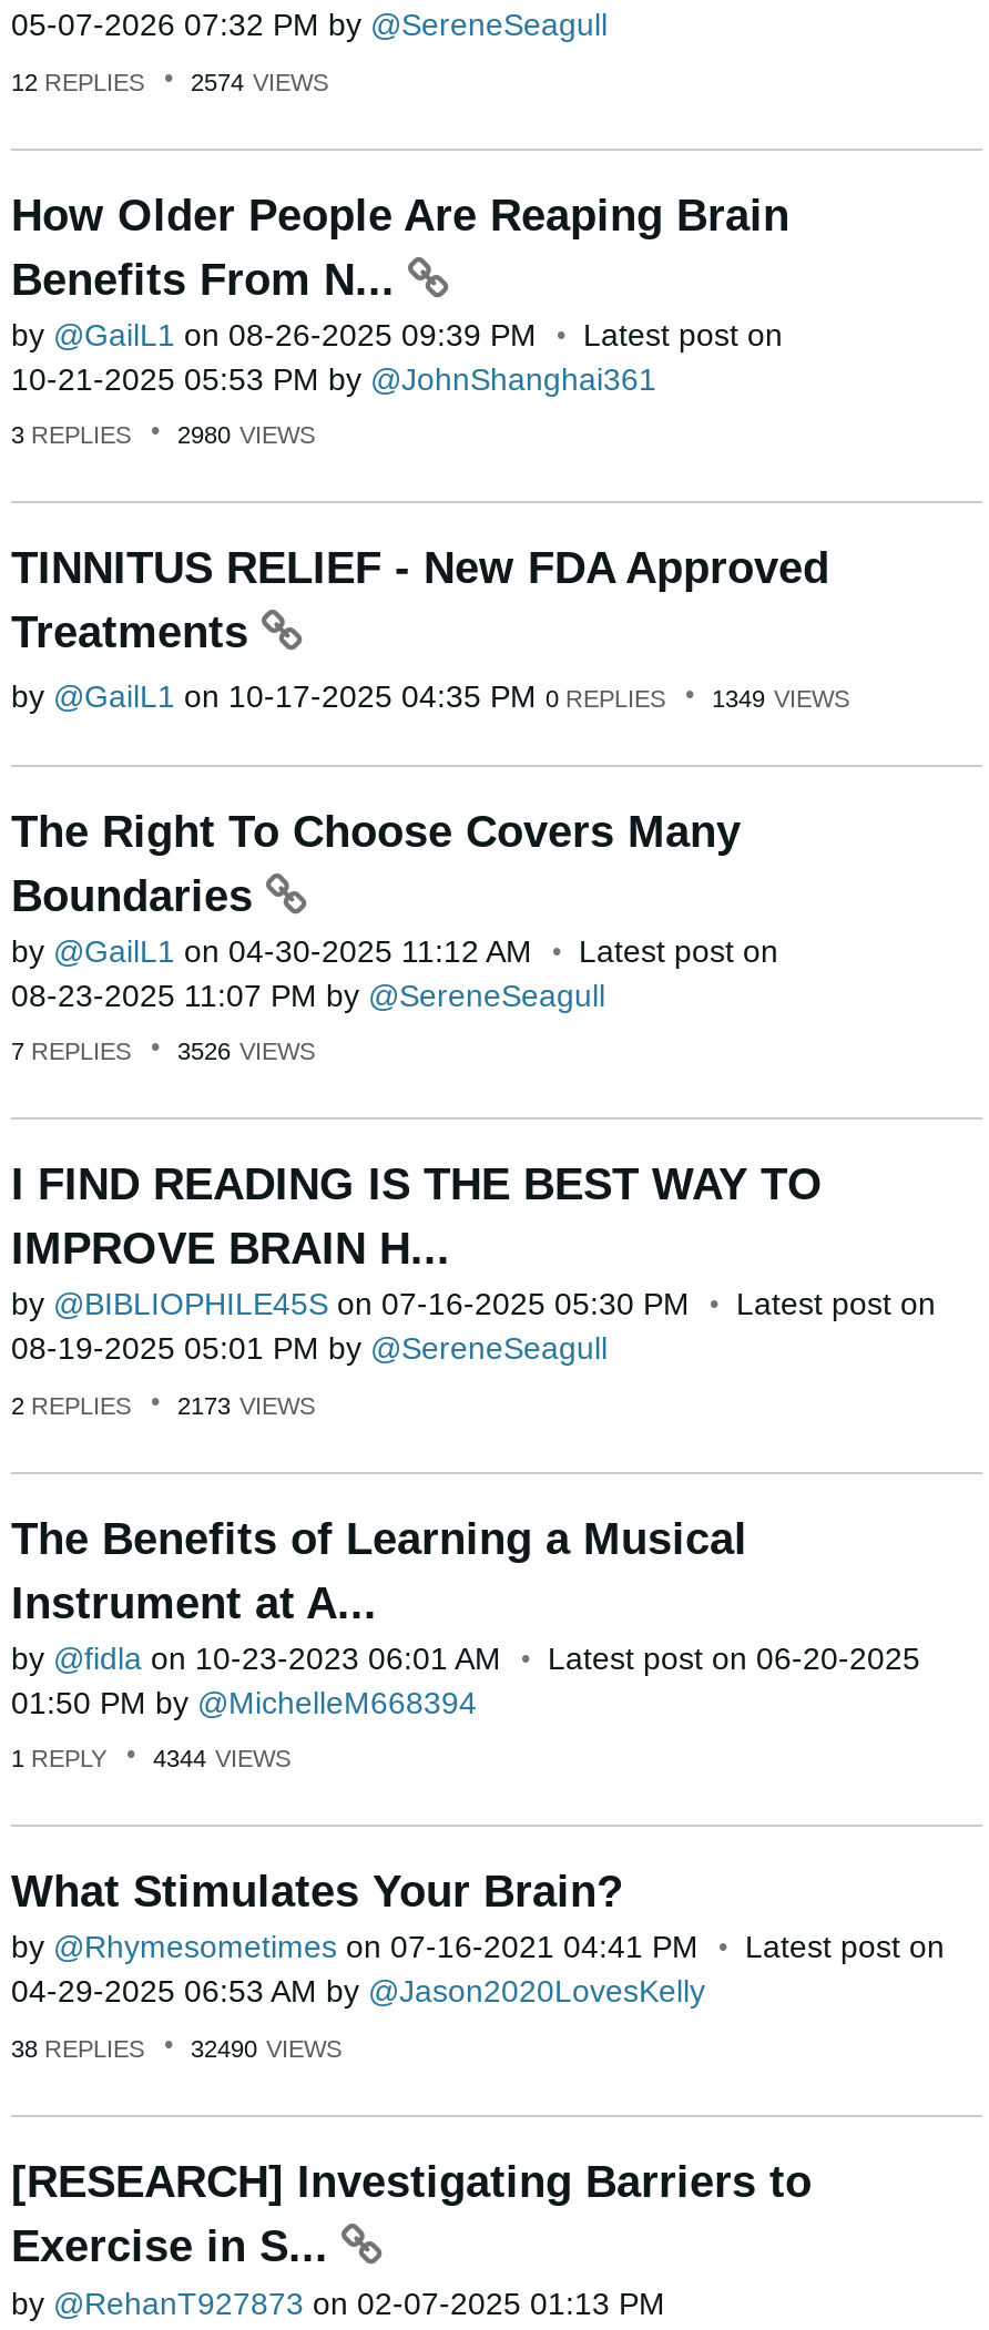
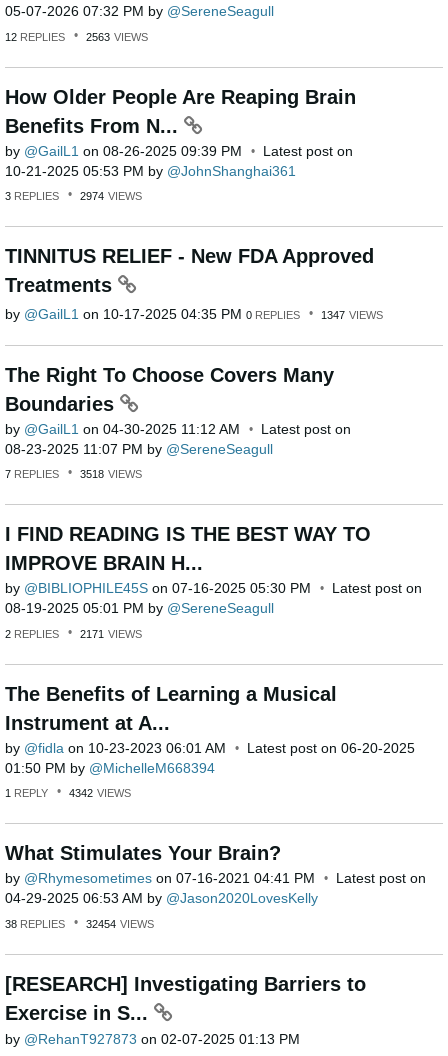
- 12 REPLIES 2574 VIEWS
+ 12 REPLIES 2563 VIEWS

- 3 REPLIES 2980 VIEWS
+ 3 REPLIES 2974 VIEWS

- by GailL1 on 10-17-2025 04:35 PM 0 REPLIES 1349 VIEWS
+ by GailL1 on 10-17-2025 04:35 PM 0 REPLIES 1347 VIEWS

- 7 REPLIES 3526 VIEWS
+ 7 REPLIES 3518 VIEWS

- 2 REPLIES 2173 VIEWS
+ 2 REPLIES 2171 VIEWS

- 1 REPLY 4344 VIEWS
+ 1 REPLY 4342 VIEWS

- 38 REPLIES 32490 VIEWS
+ 38 REPLIES 32454 VIEWS
